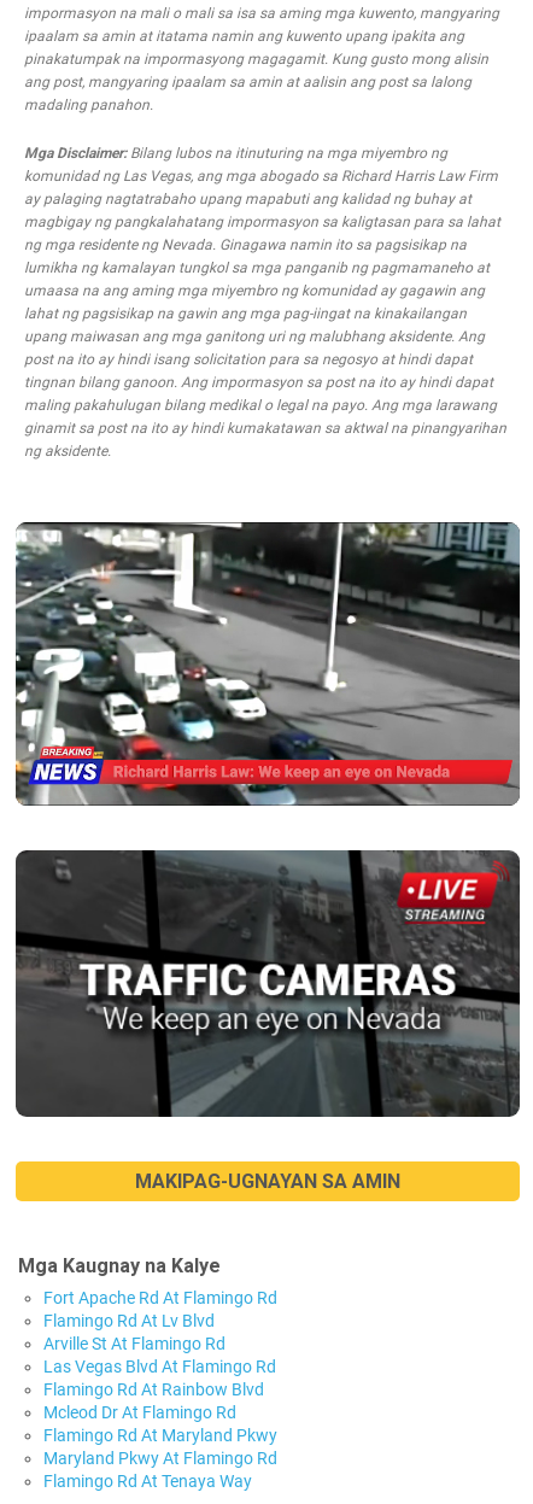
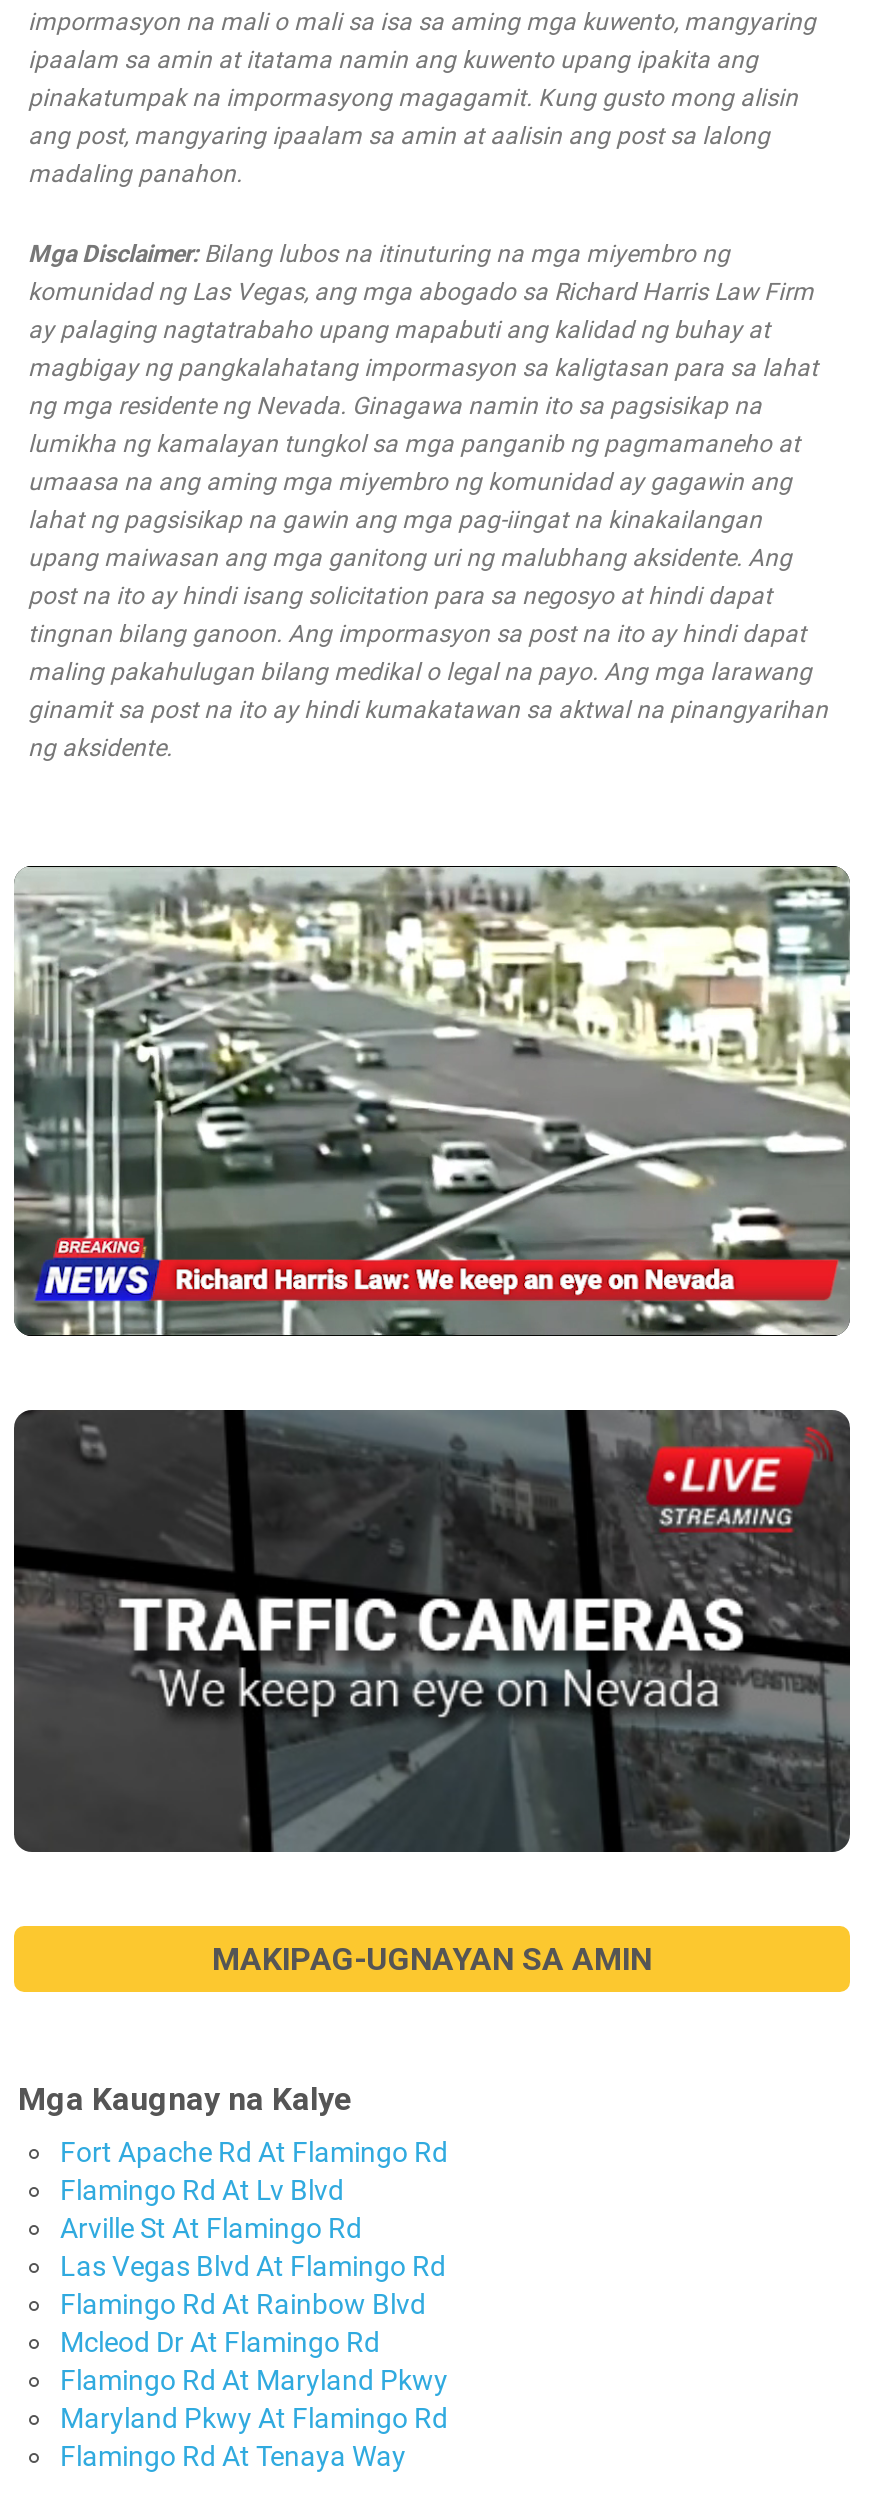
- [image]
+ [image]
